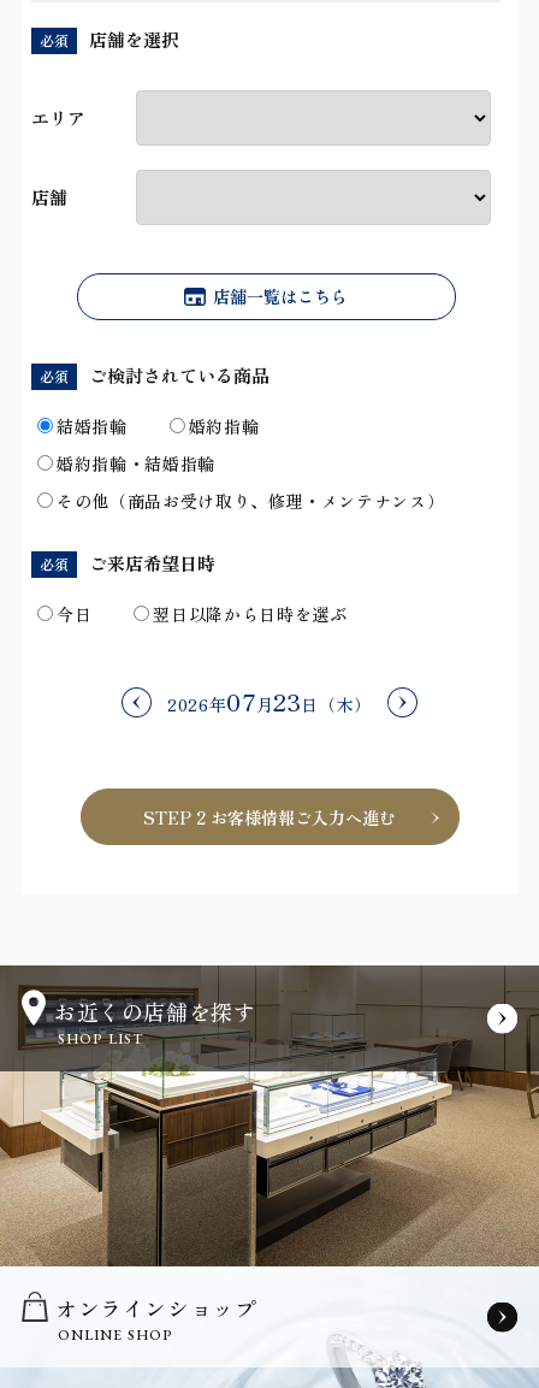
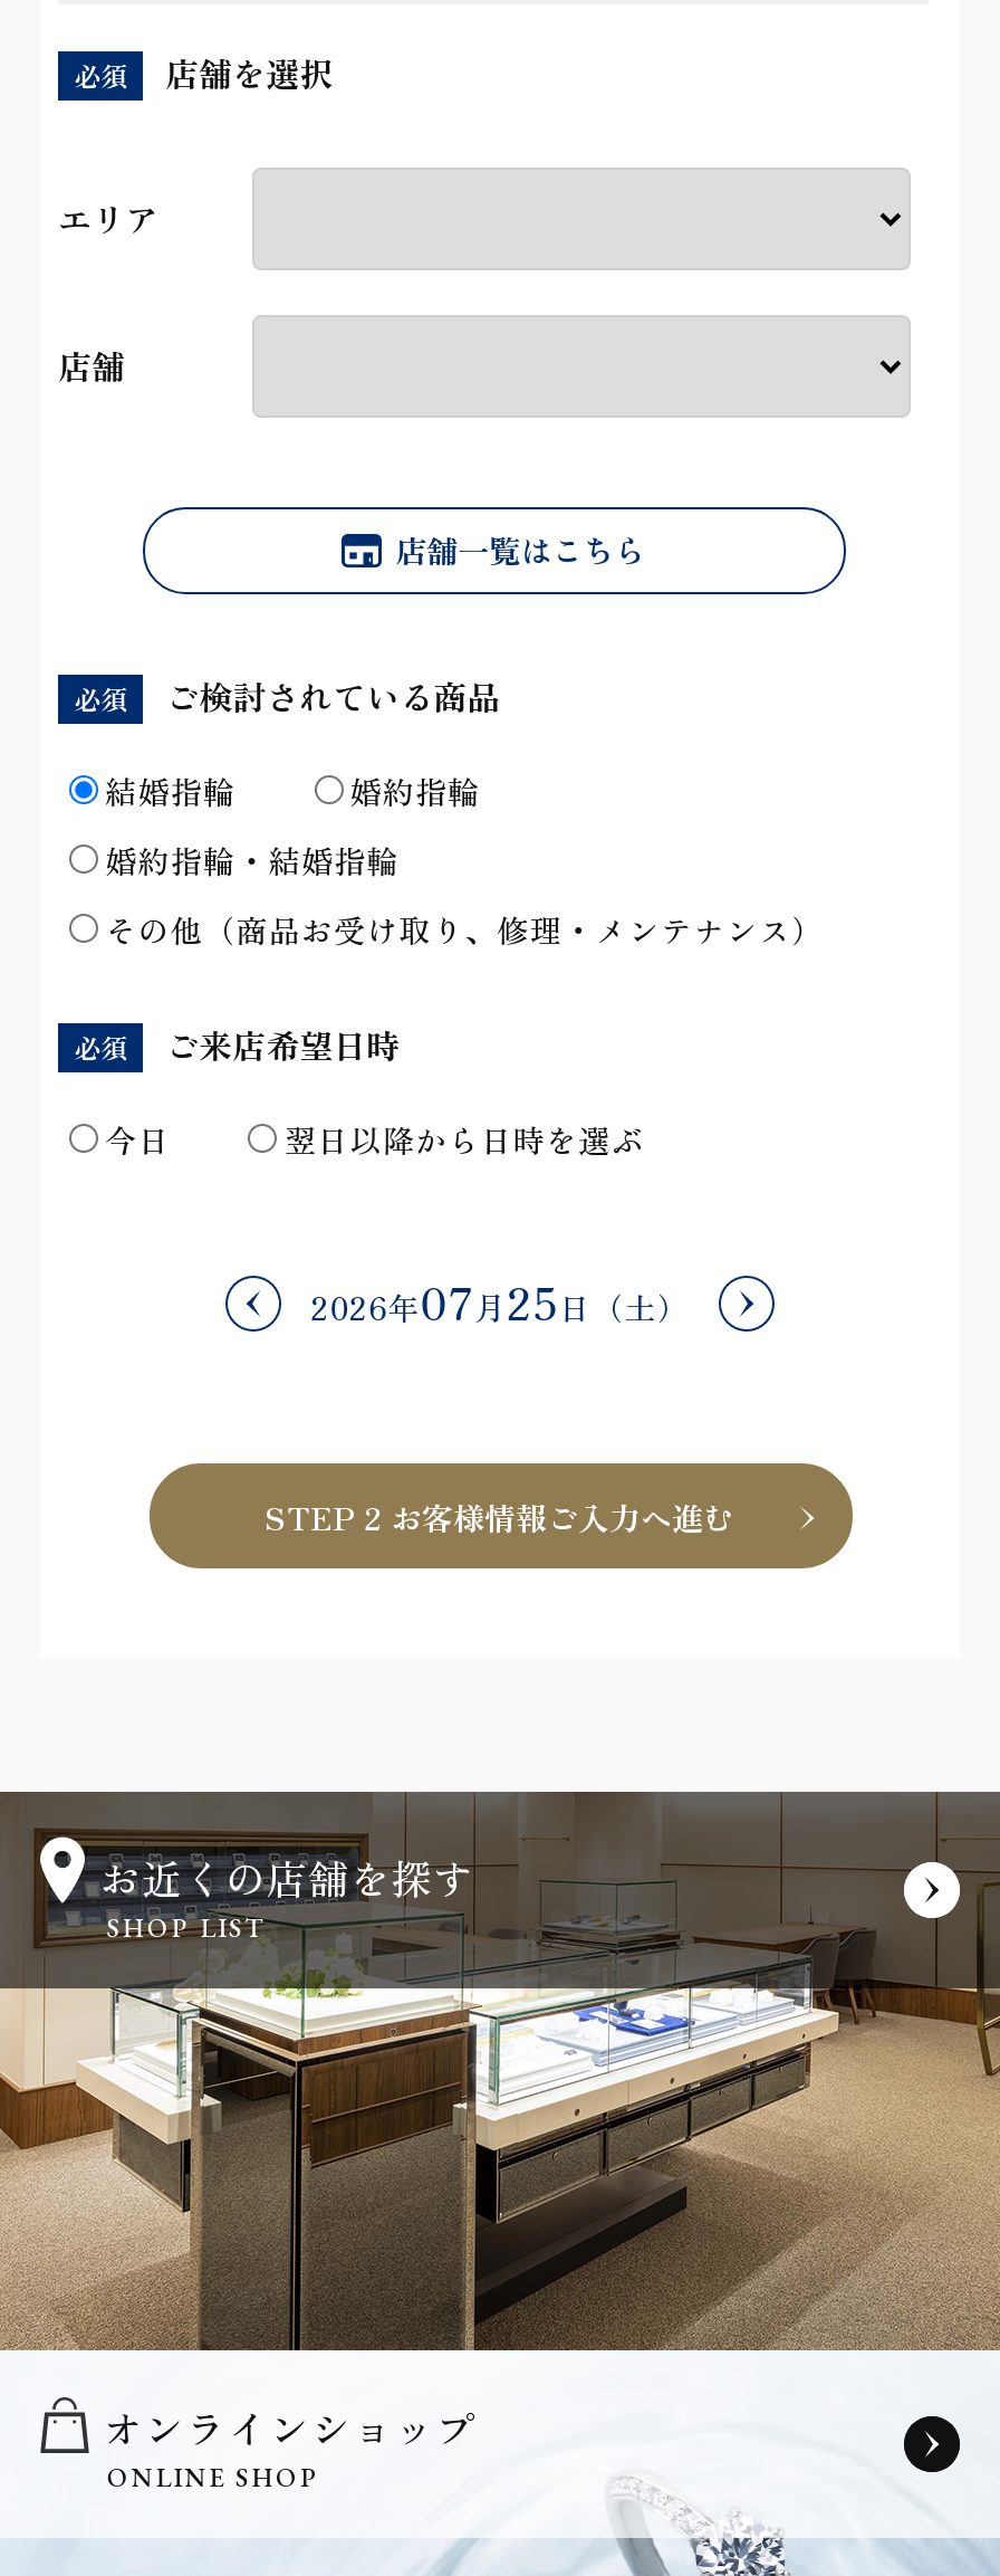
- 2026年07月23日（木）
+ 2026年07月25日（土）
